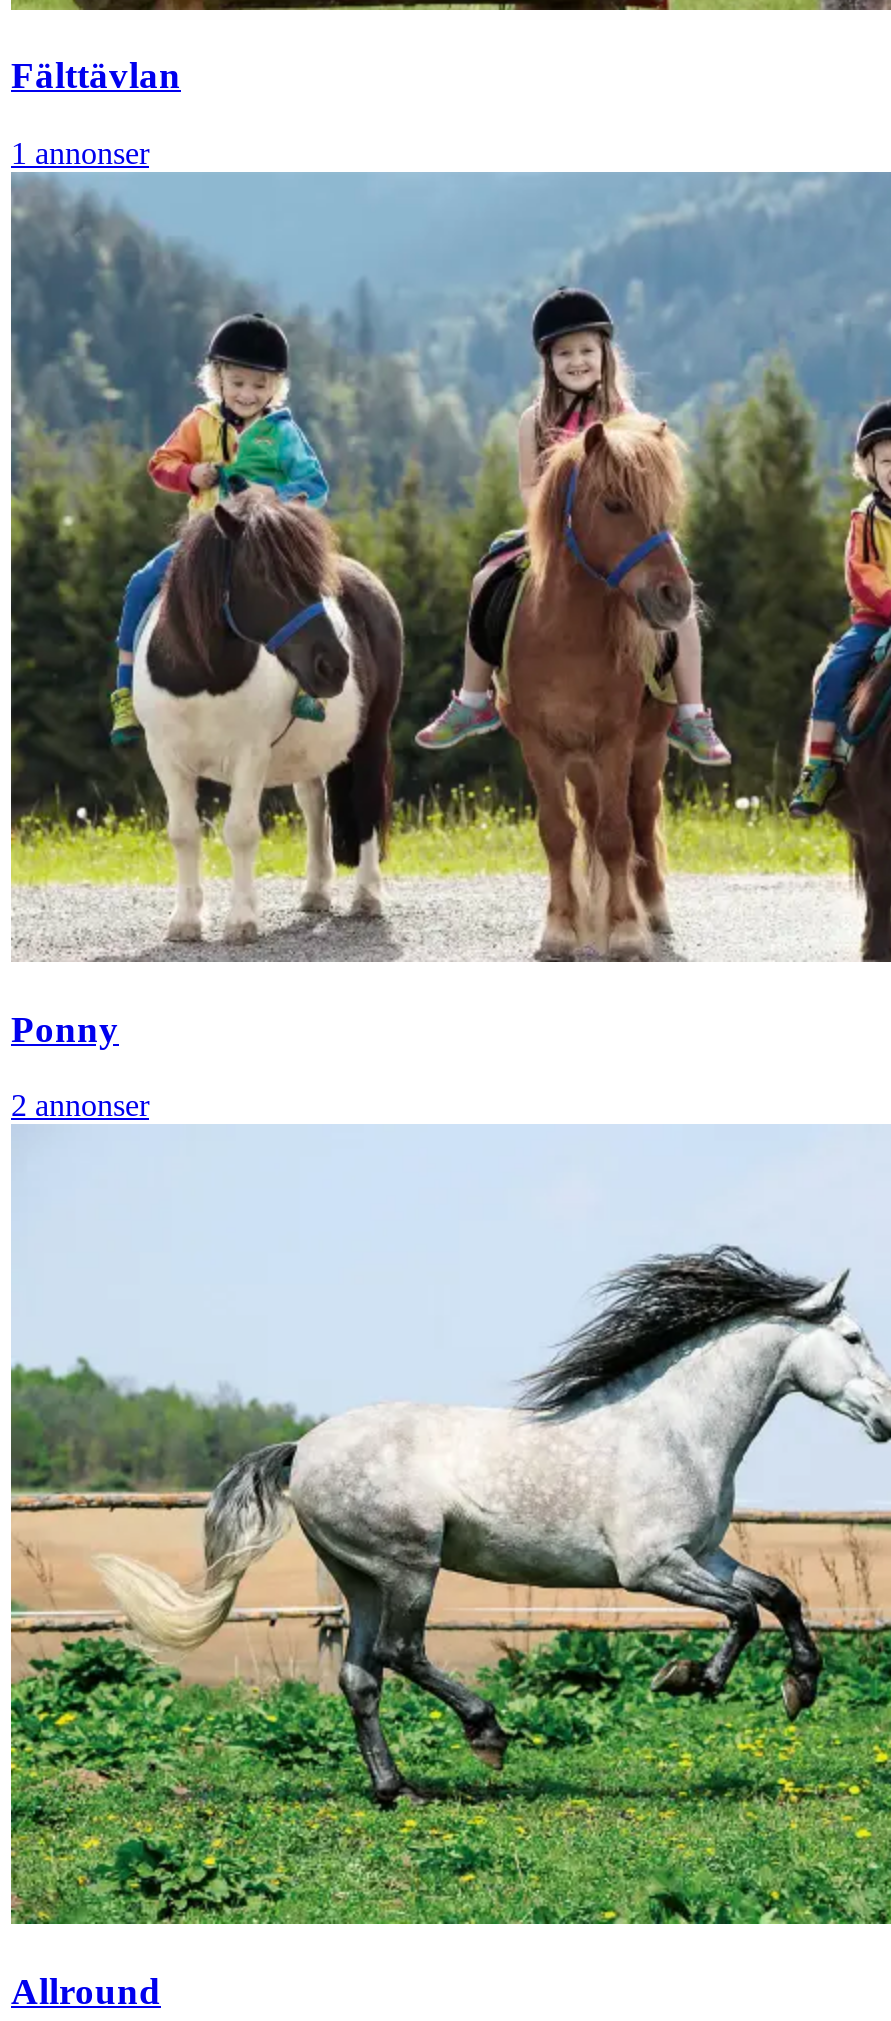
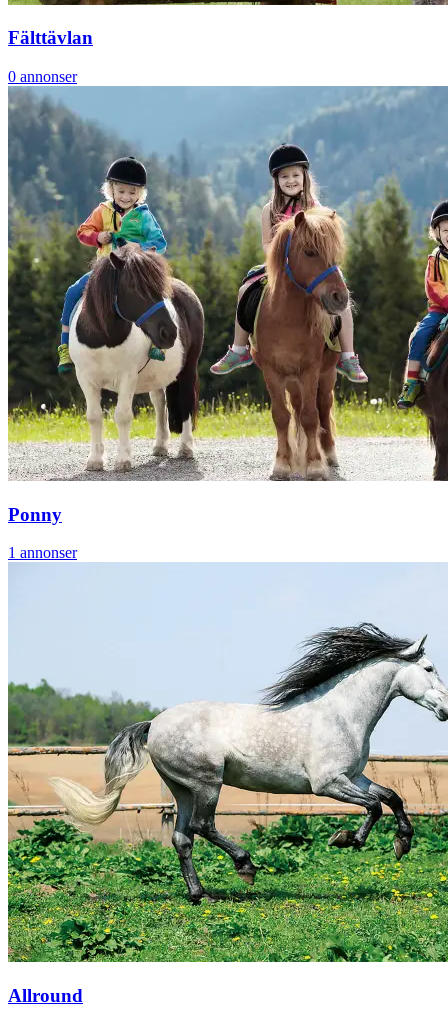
- 1 annonser
+ 0 annonser

- 2 annonser
+ 1 annonser
